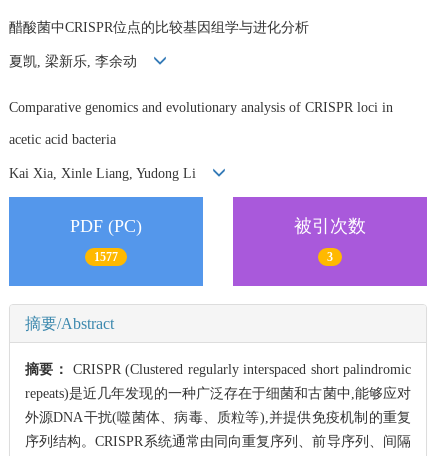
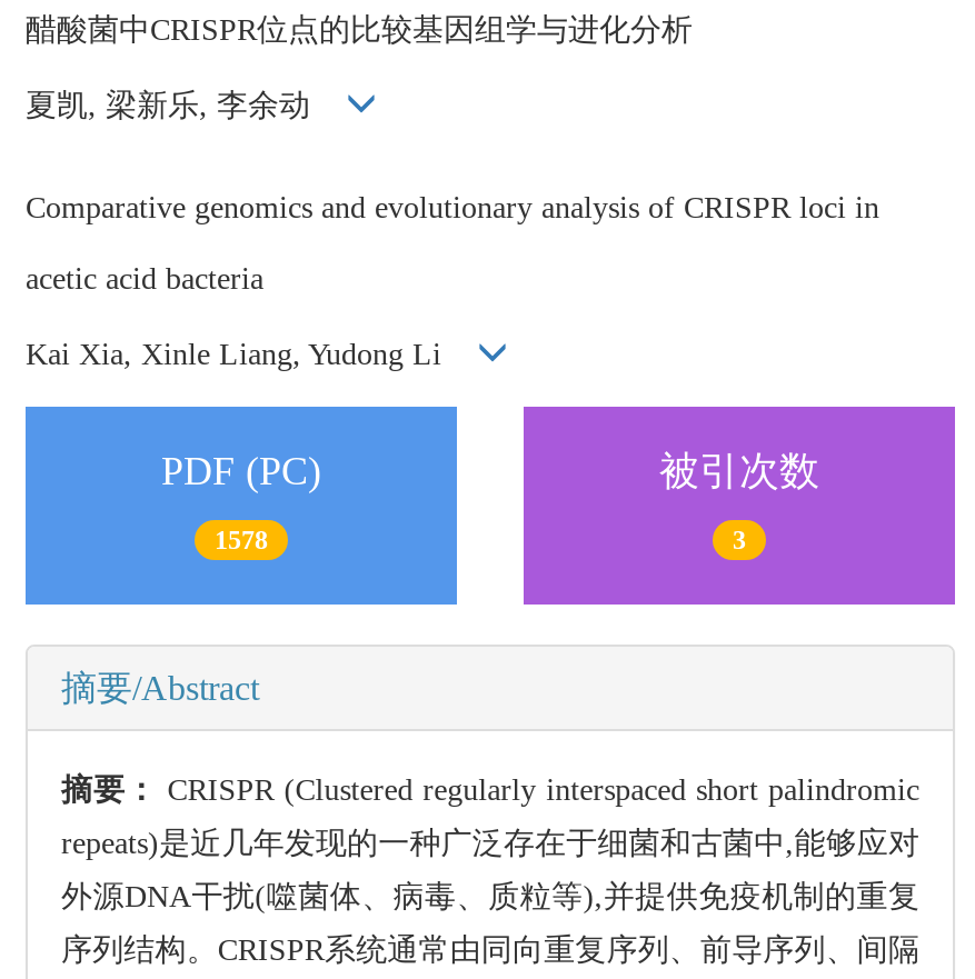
- 1577
+ 1578
